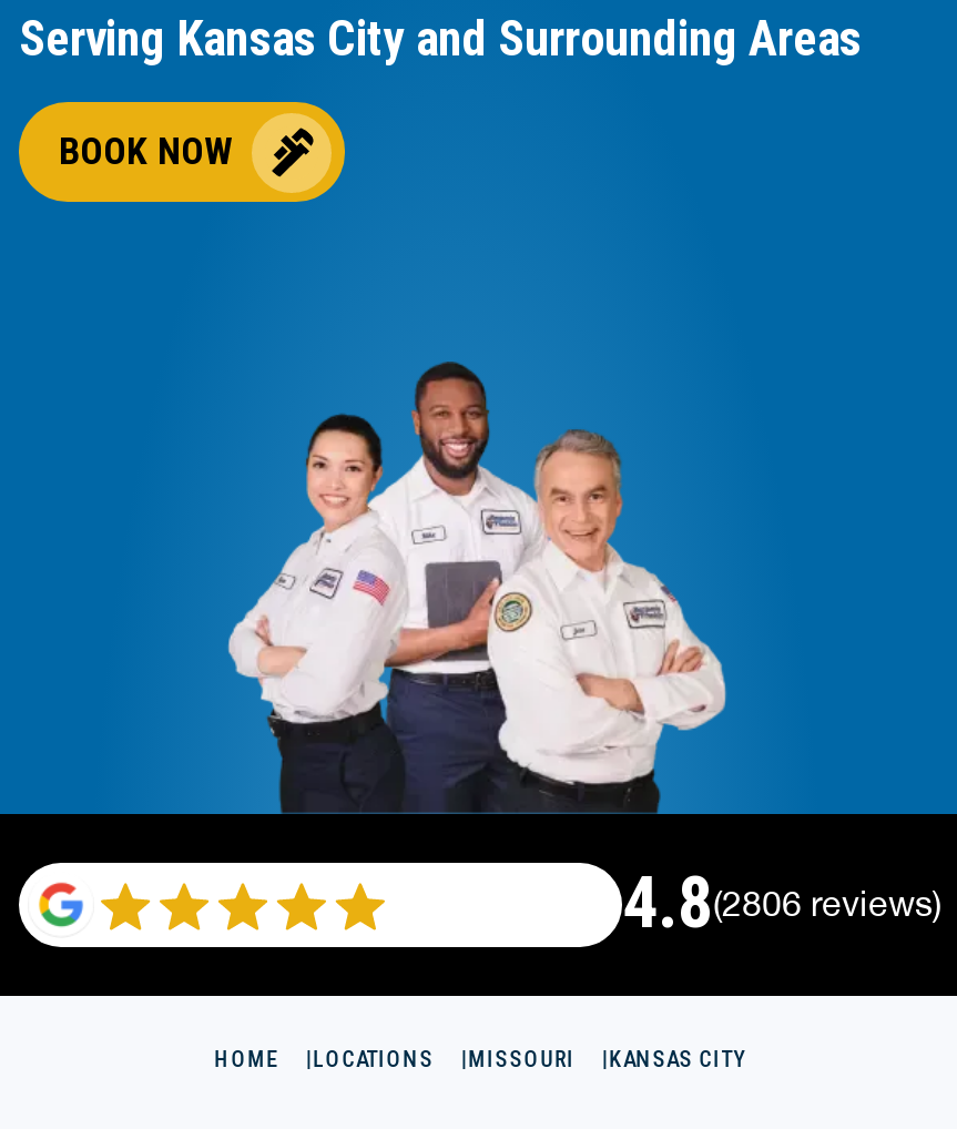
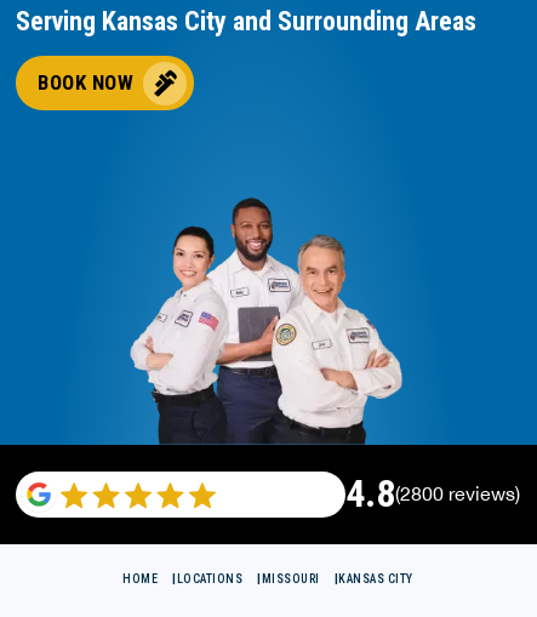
- 4.8(2806 reviews)
+ 4.8(2800 reviews)
